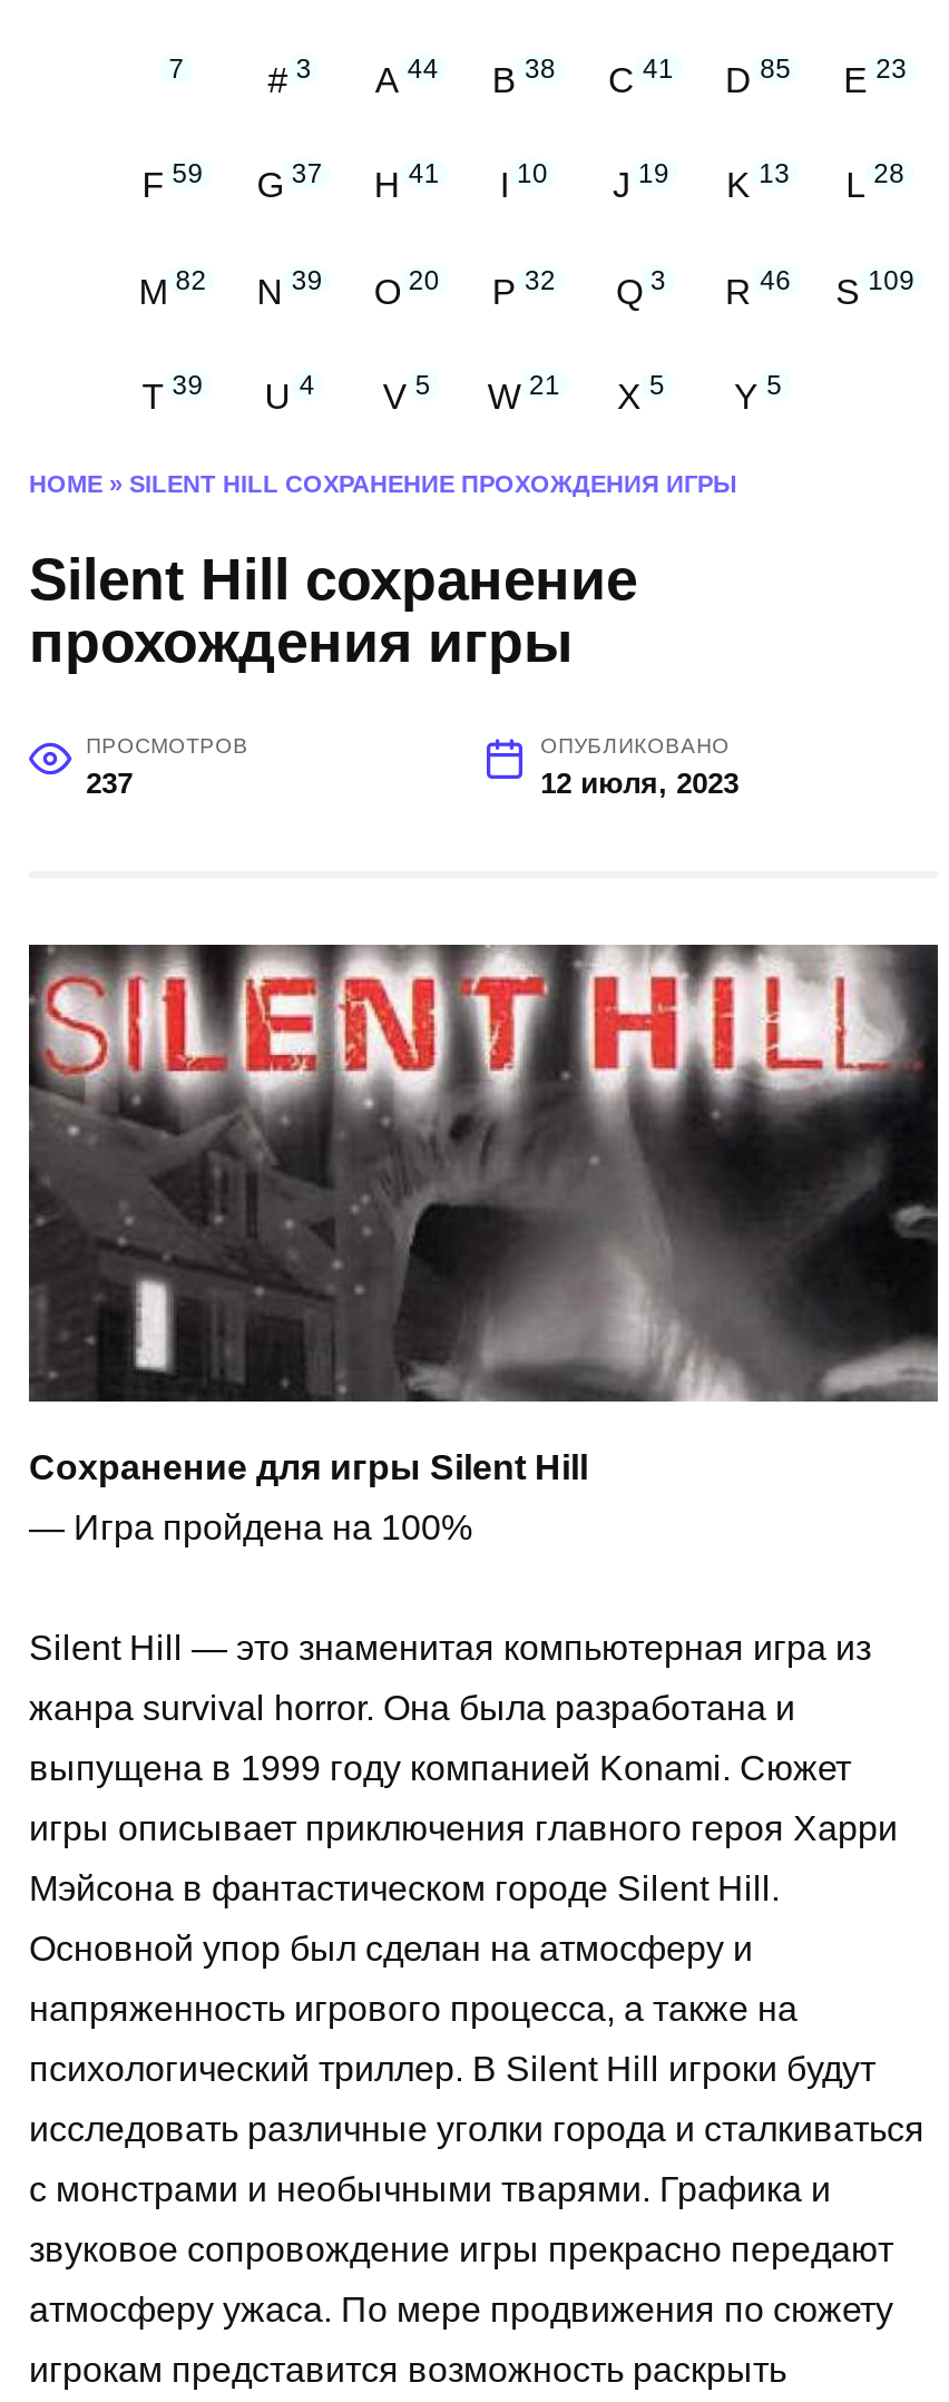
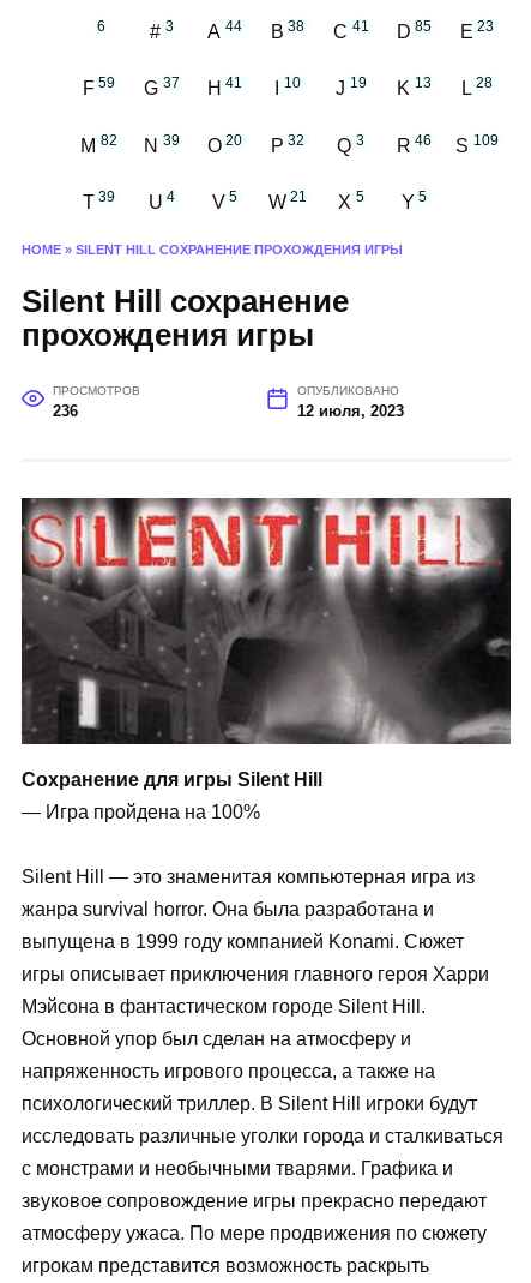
- 7
+ 6

- 237
+ 236
